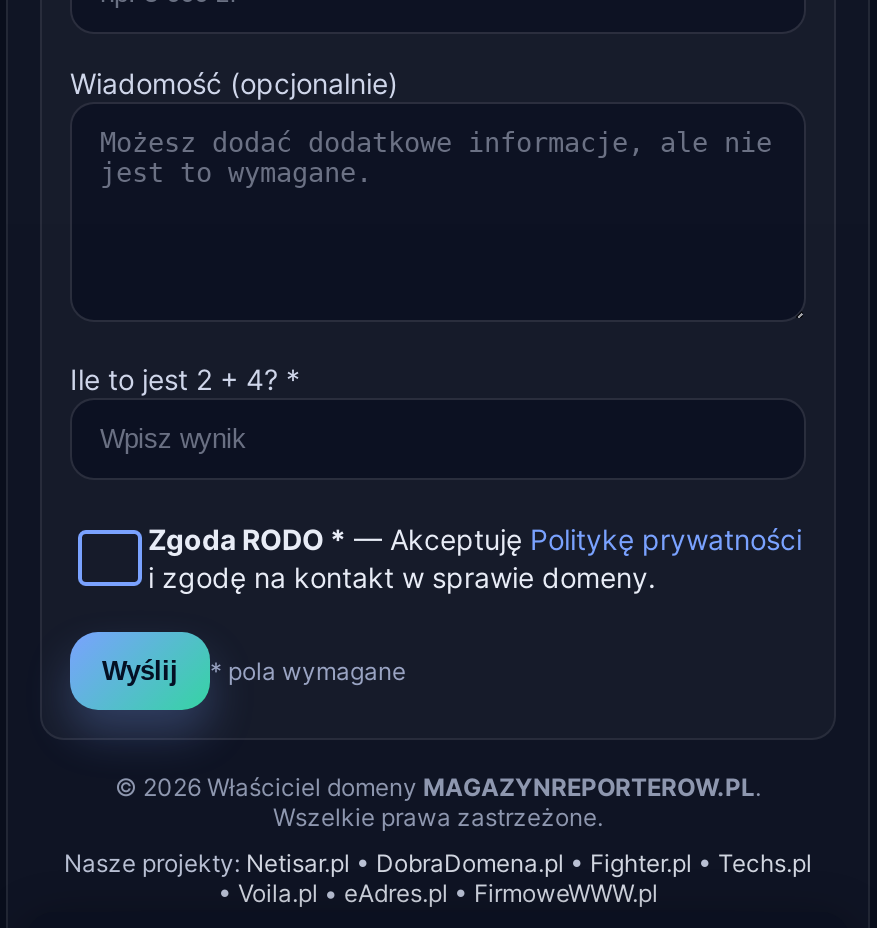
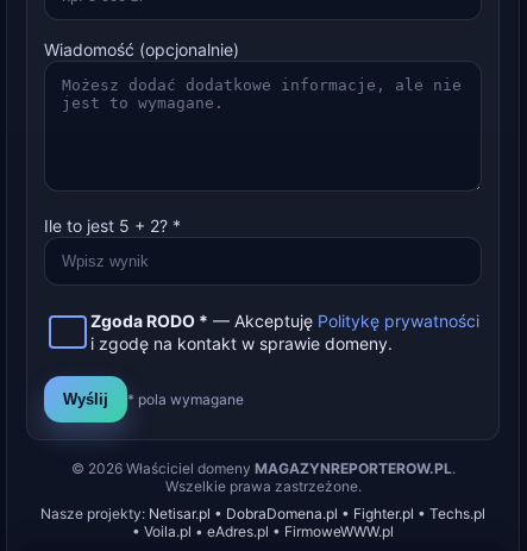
- Ile to jest 2 + 4? *
+ Ile to jest 5 + 2? *
